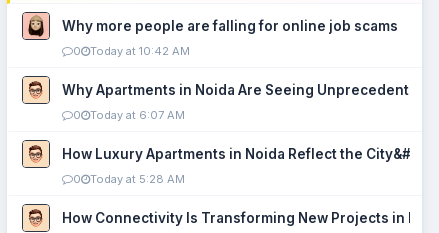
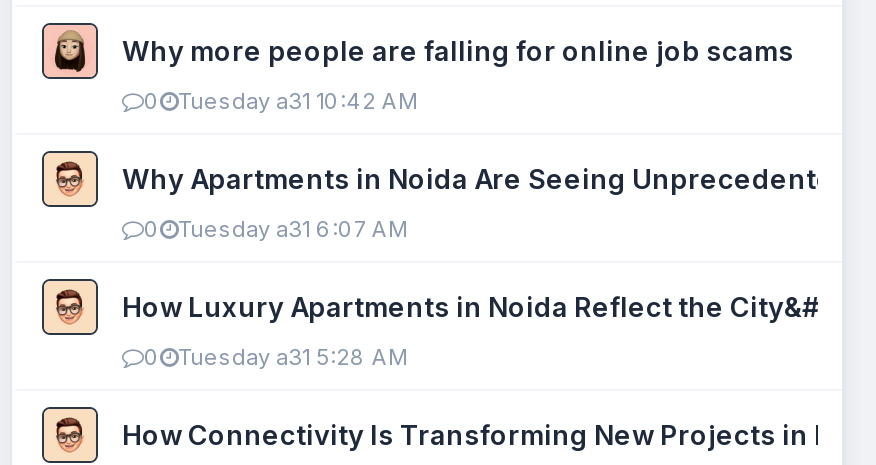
- 0 Today at 10:42 AM
+ 0 Tuesday a31 10:42 AM

- 0 Today at 6:07 AM
+ 0 Tuesday a31 6:07 AM

- 0 Today at 5:28 AM
+ 0 Tuesday a31 5:28 AM
